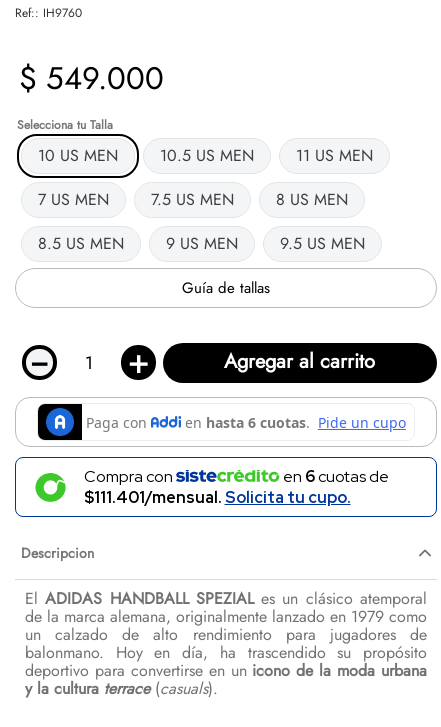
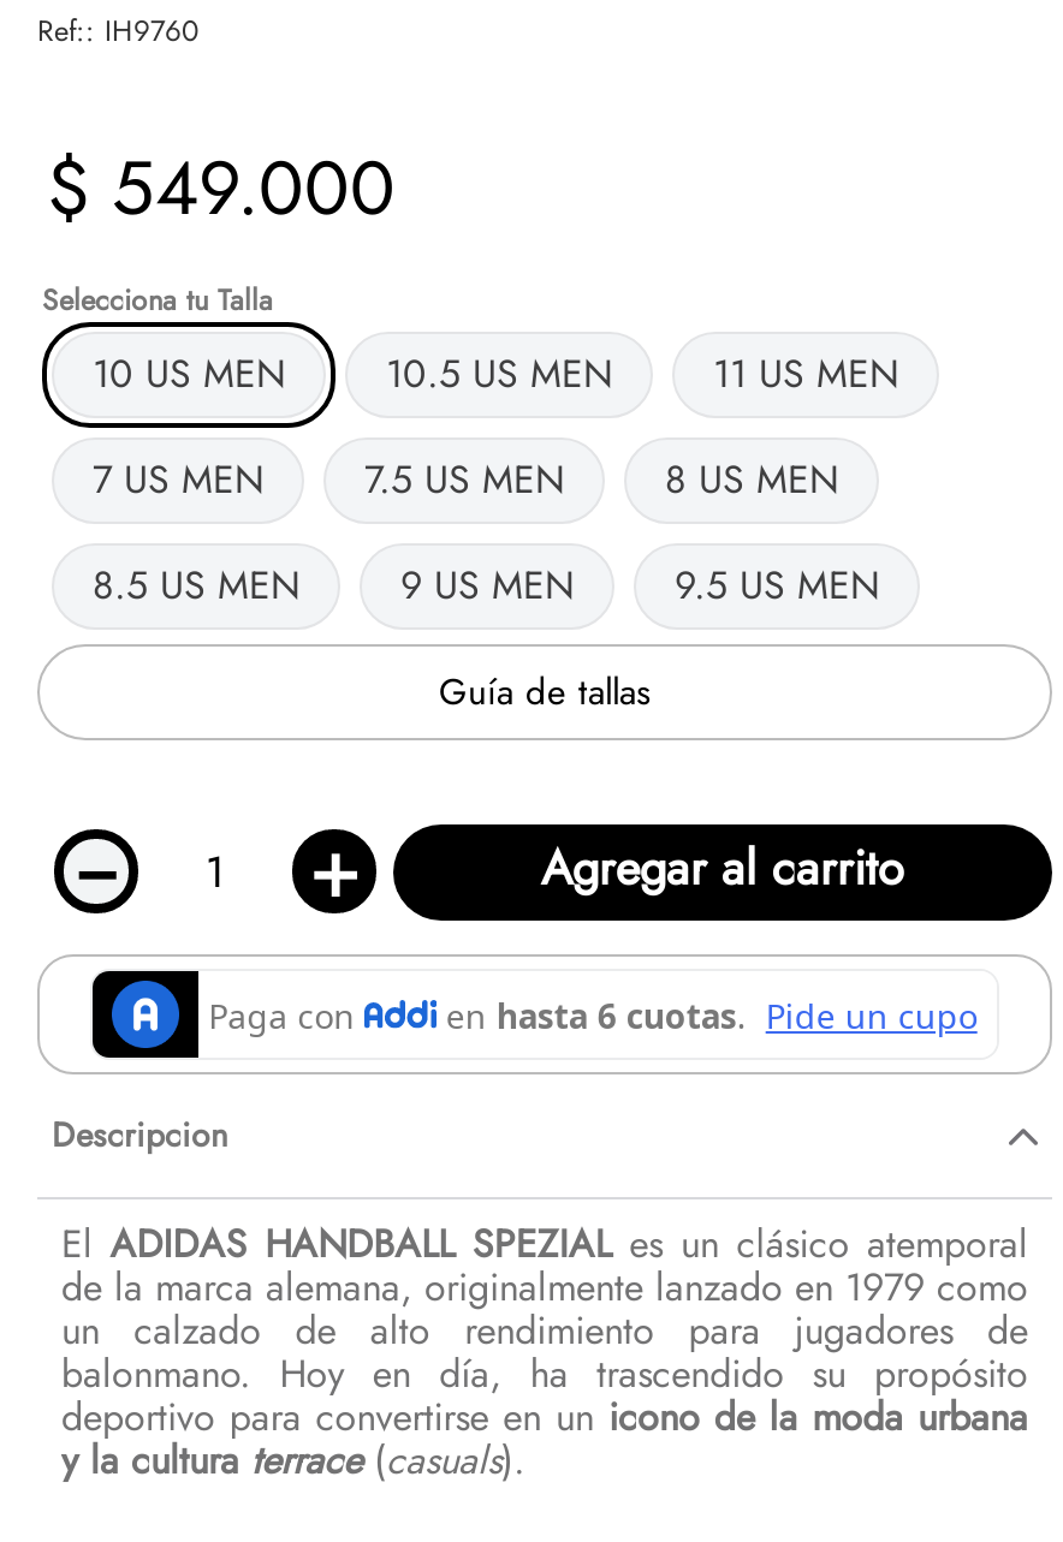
- Compra con
- en 6 cuotas de
- $111.401/mensual. Solicita tu cupo.
